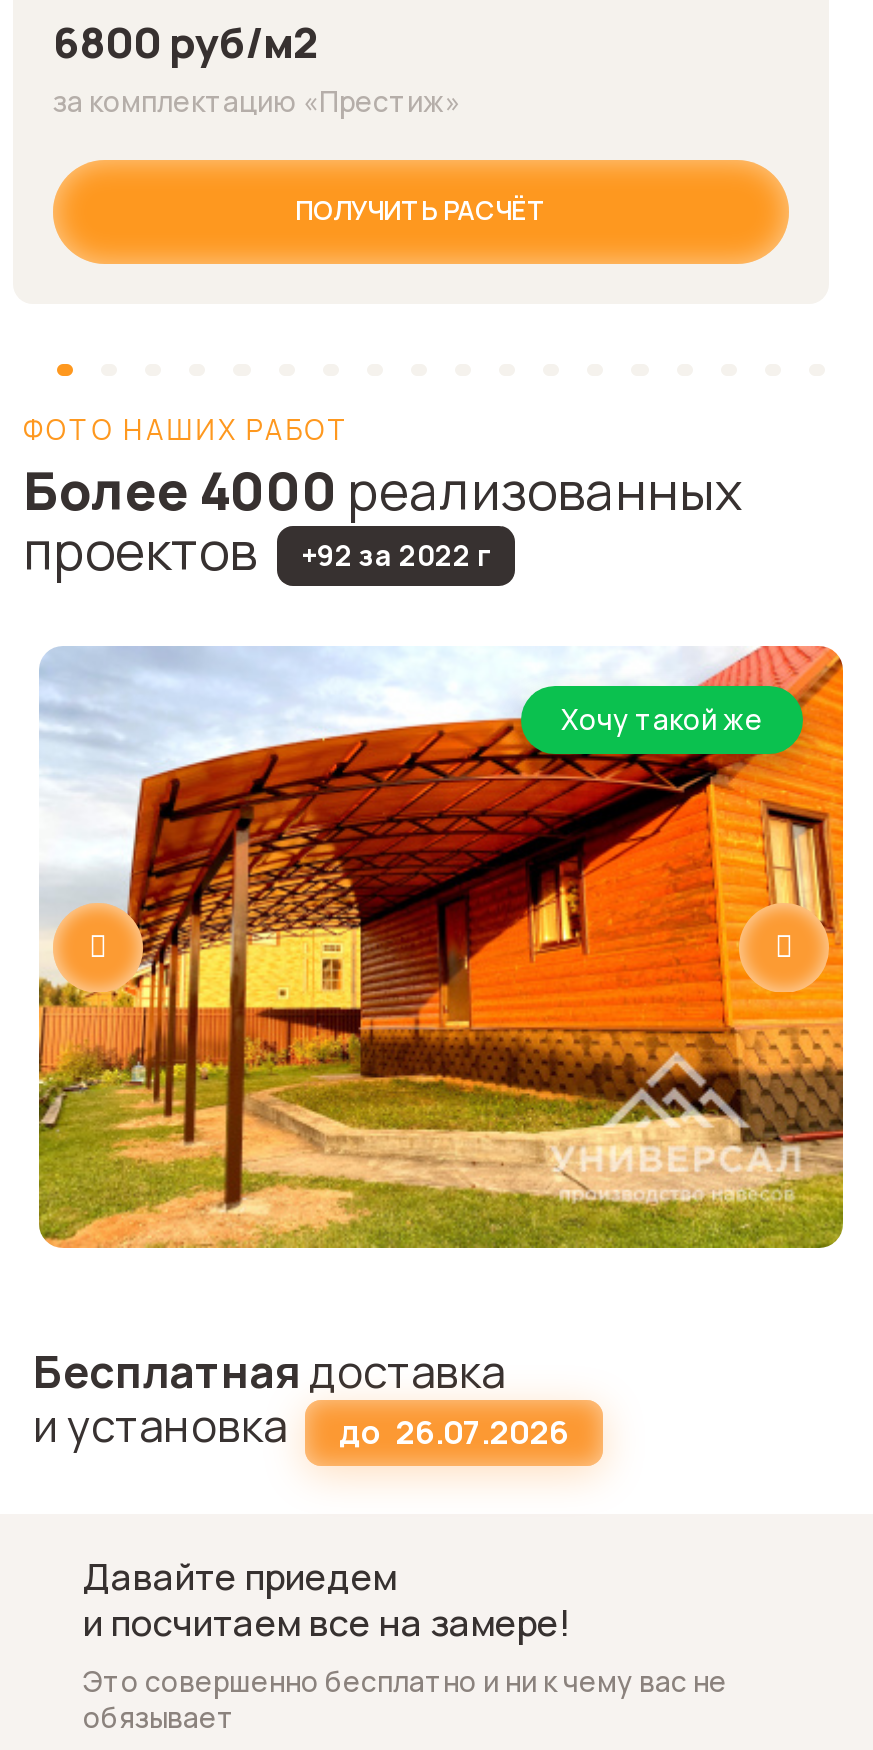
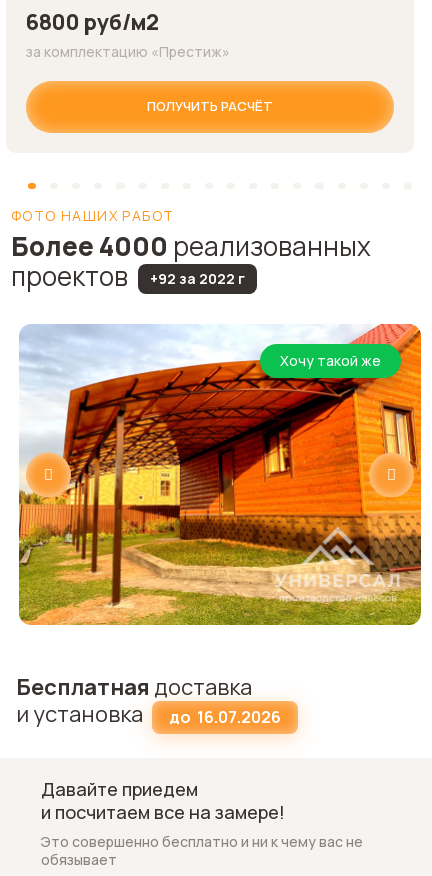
- и установка до 26.07.2026
+ и установка до 16.07.2026
